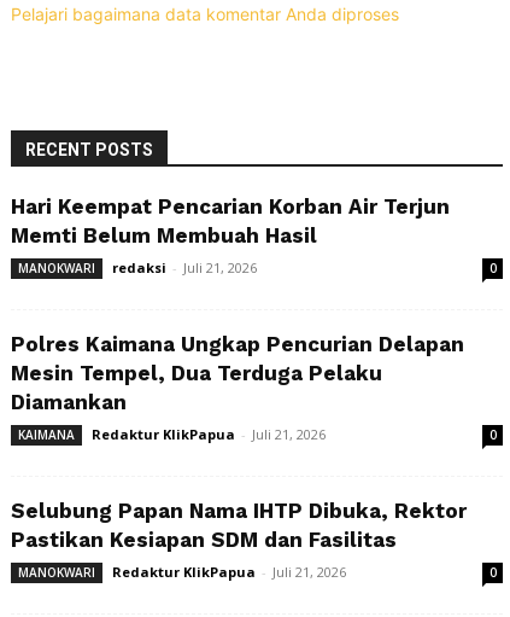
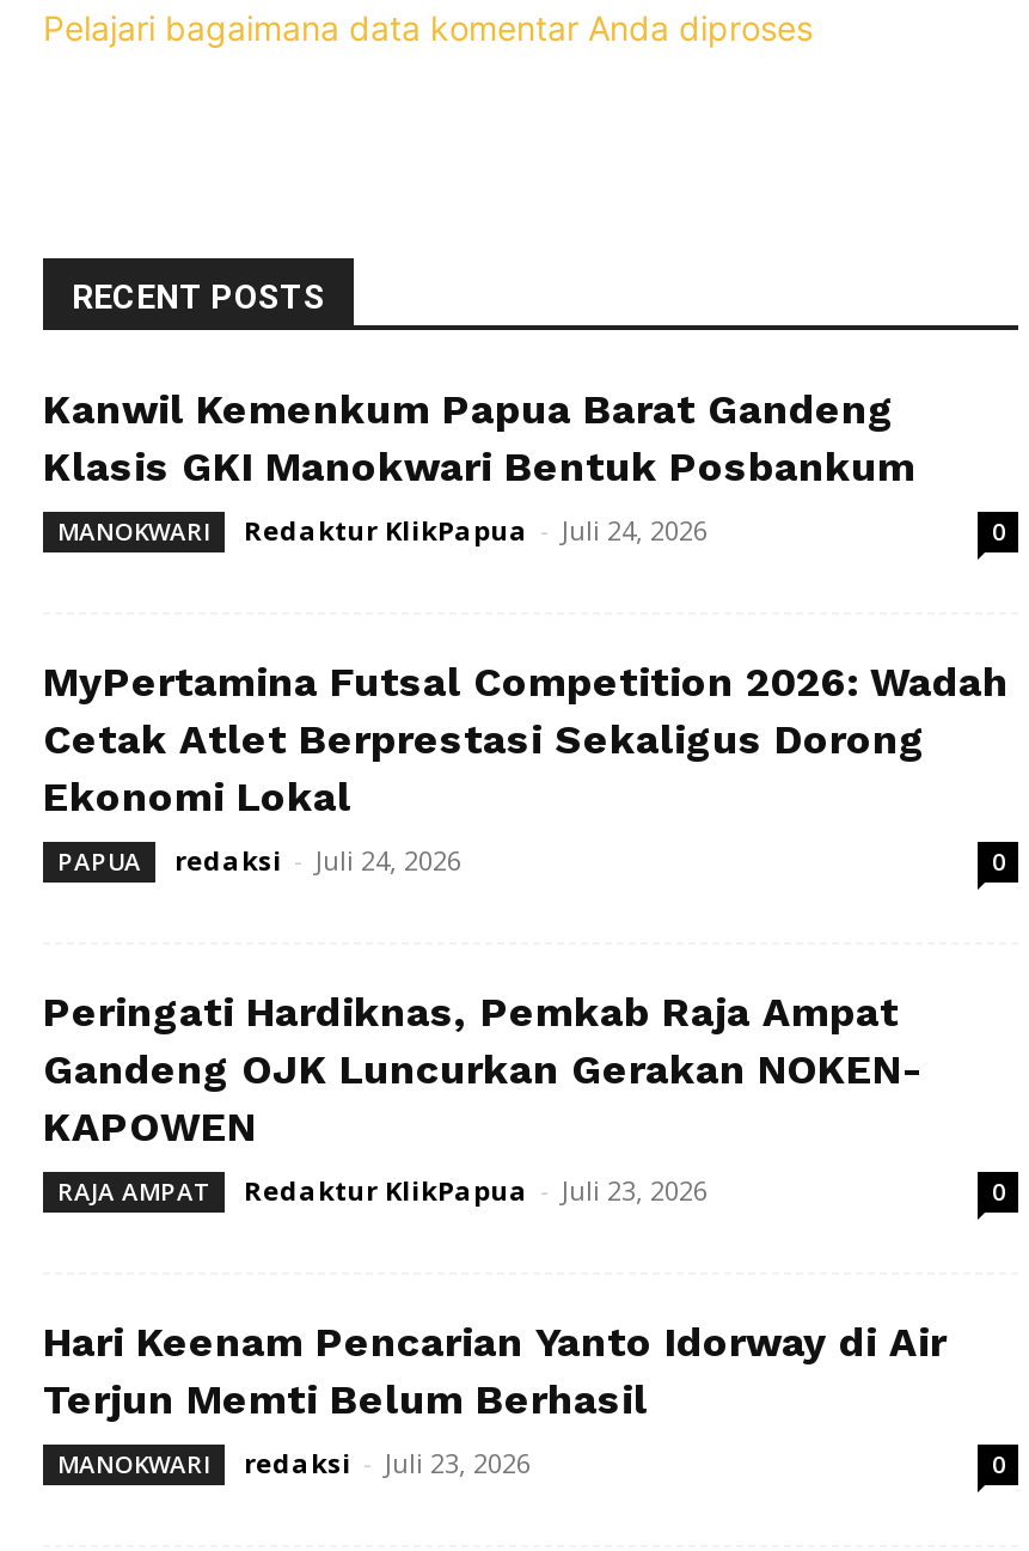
- Hari Keempat Pencarian Korban Air Terjun
- Memti Belum Membuah Hasil
+ Kanwil Kemenkum Papua Barat Gandeng
+ Klasis GKI Manokwari Bentuk Posbankum

- redaksi - Juli 21, 2026
+ Redaktur KlikPapua - Juli 24, 2026

- Polres Kaimana Ungkap Pencurian Delapan
- Mesin Tempel, Dua Terduga Pelaku
- Diamankan
+ MyPertamina Futsal Competition 2026: Wadah
+ Cetak Atlet Berprestasi Sekaligus Dorong
+ Ekonomi Lokal

- KAIMANA
- Redaktur KlikPapua - Juli 21, 2026
+ PAPUA
+ redaksi - Juli 24, 2026

- Selubung Papan Nama IHTP Dibuka, Rektor
- Pastikan Kesiapan SDM dan Fasilitas
+ Peringati Hardiknas, Pemkab Raja Ampat
+ Gandeng OJK Luncurkan Gerakan NOKEN-
+ KAPOWEN
+ RAJA AMPAT
+ Redaktur KlikPapua - Juli 23, 2026
+ 0
+ Hari Keenam Pencarian Yanto Idorway di Air
+ Terjun Memti Belum Berhasil

- Redaktur KlikPapua - Juli 21, 2026
+ redaksi - Juli 23, 2026
